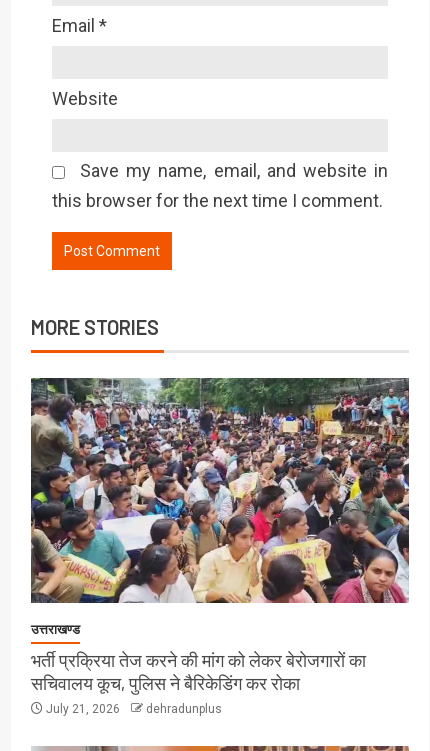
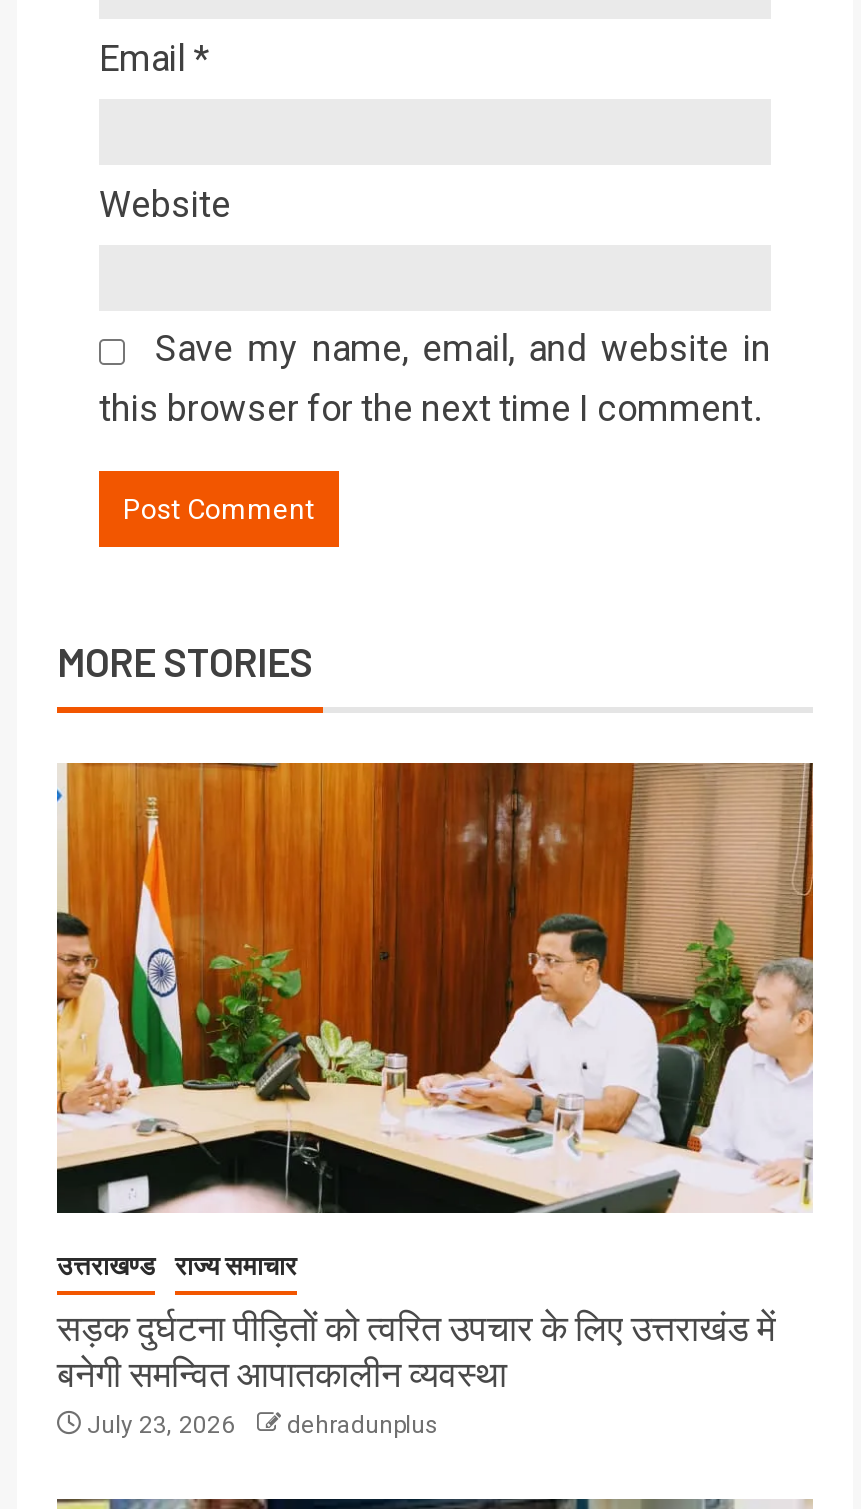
- [image]
+ [image]

- भर्ती प्रक्रिया तेज करने की मांग को लेकर बेरोजगारों का
- सचिवालय कूच, पुलिस ने बैरिकेडिंग कर रोका
- July 21, 2026
+ राज्य समाचार
+ सड़क दुर्घटना पीड़ितों को त्वरित उपचार के लिए उत्तराखंड में
+ बनेगी समन्वित आपातकालीन व्यवस्था
+ July 23, 2026
